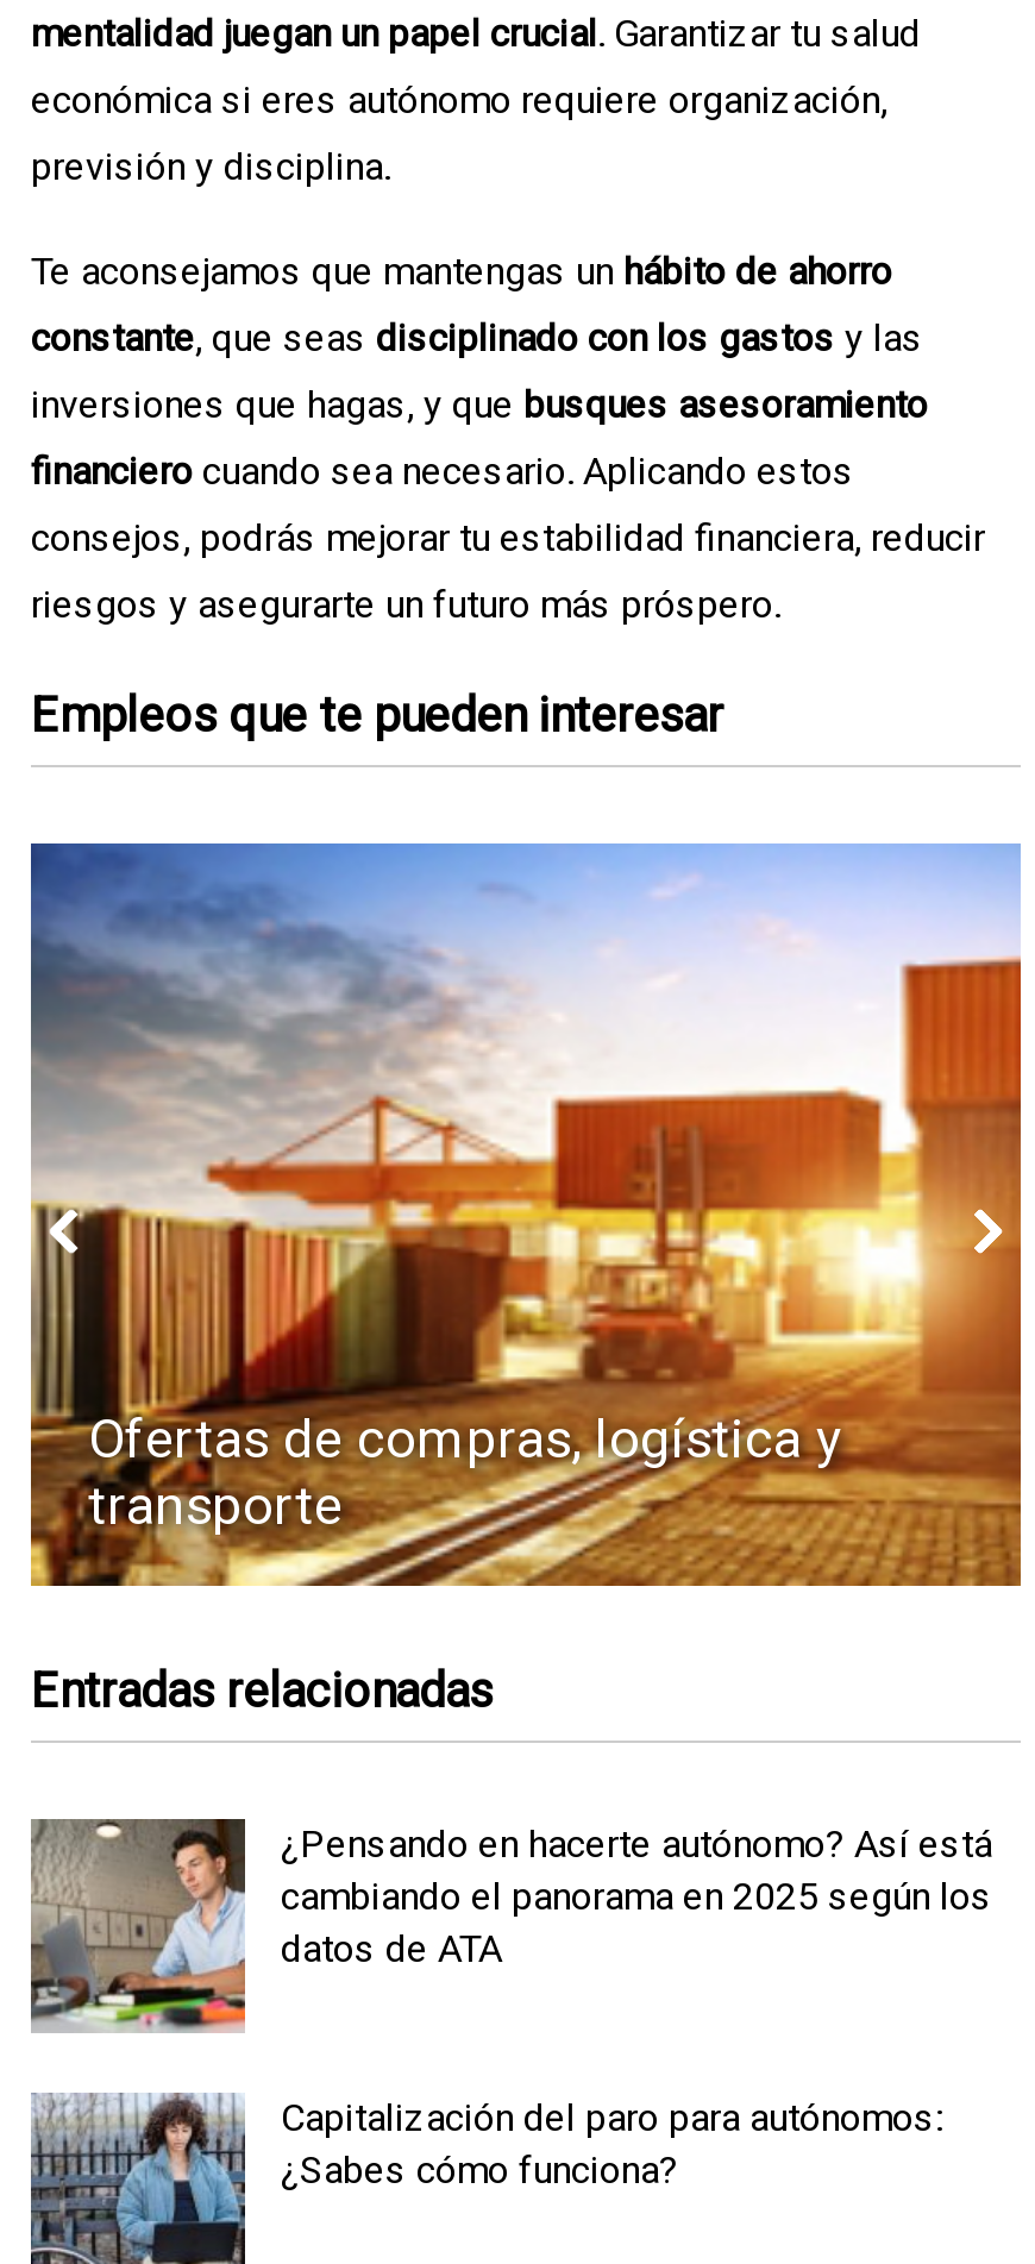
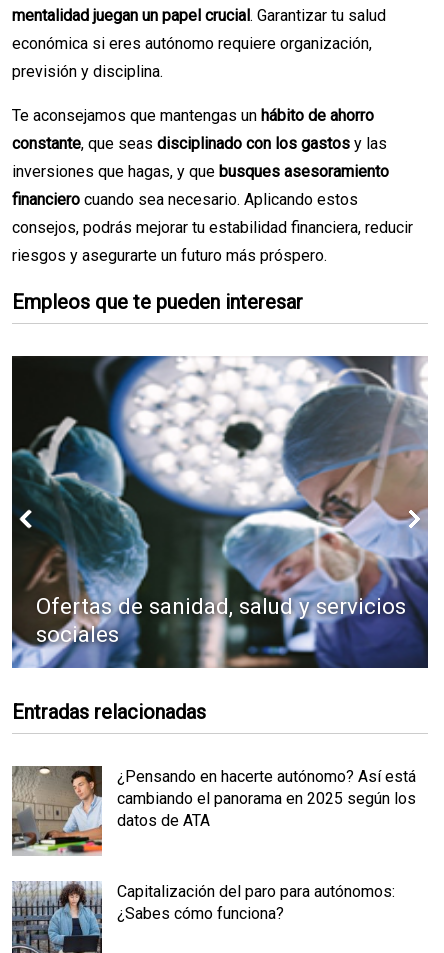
- [image]
- Ofertas de compras, logística y
- transporte
+ [image]
+ Ofertas de sanidad, salud y servicios
+ sociales
